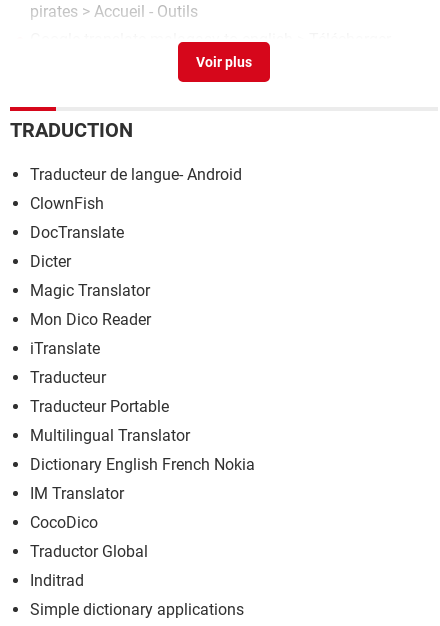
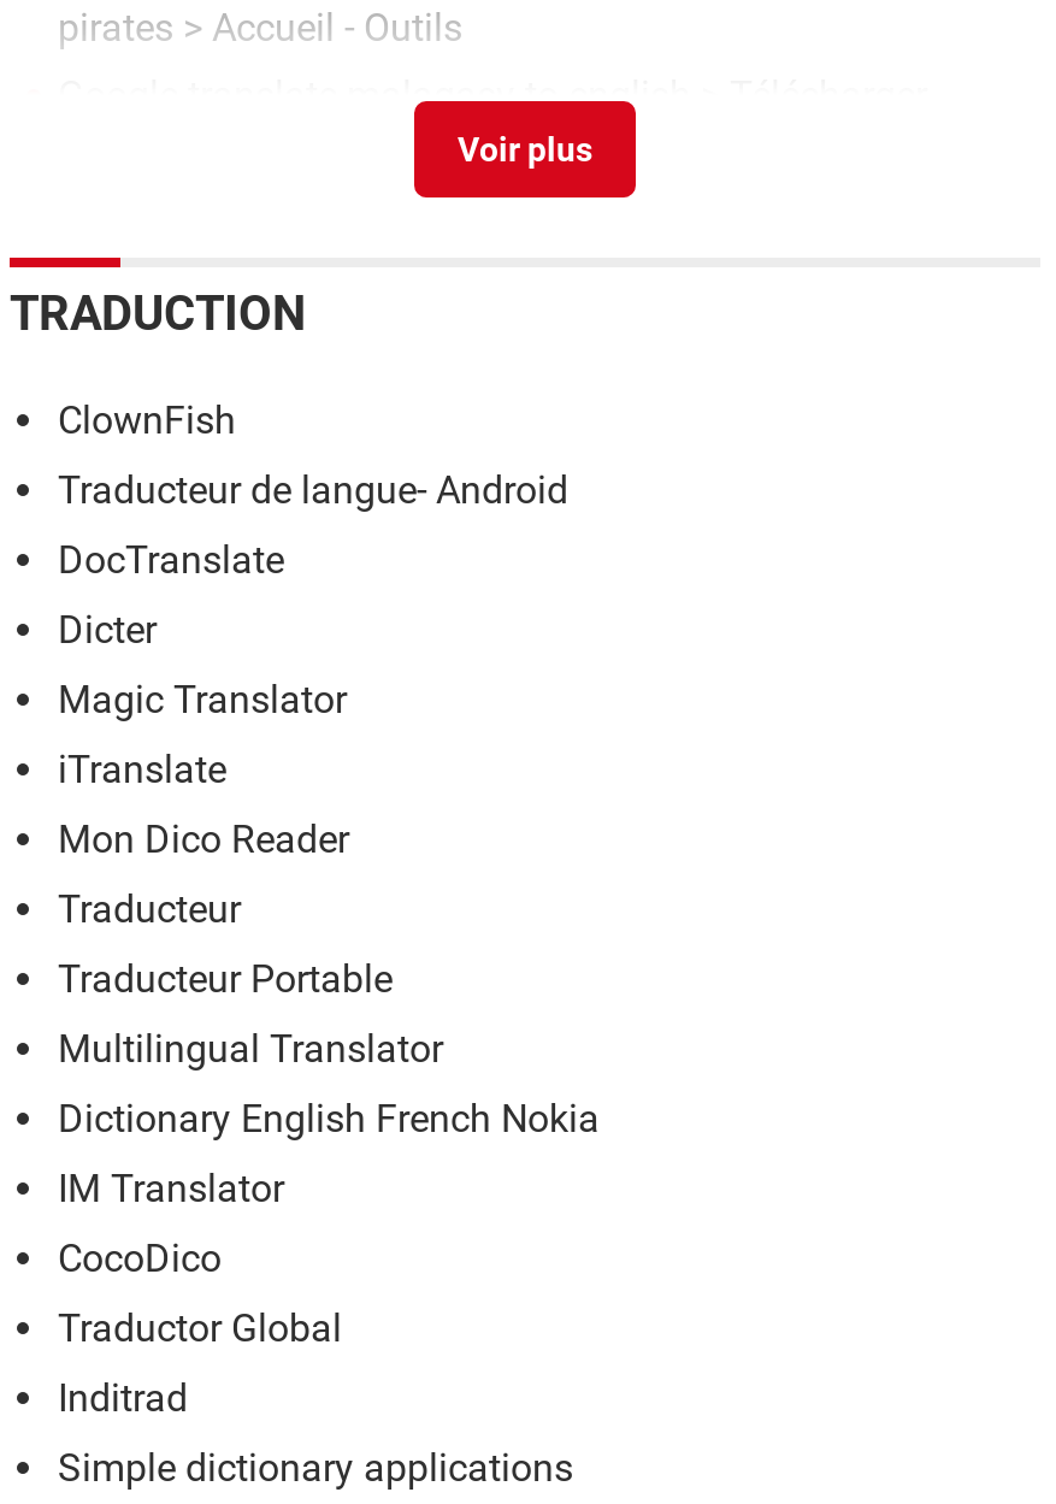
moved down: Traducteur de langue- Android

moved up: ClownFish

moved down: Mon Dico Reader

moved up: iTranslate
